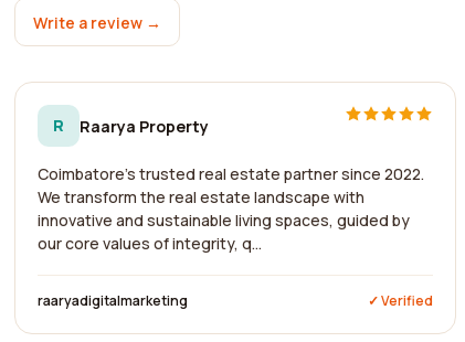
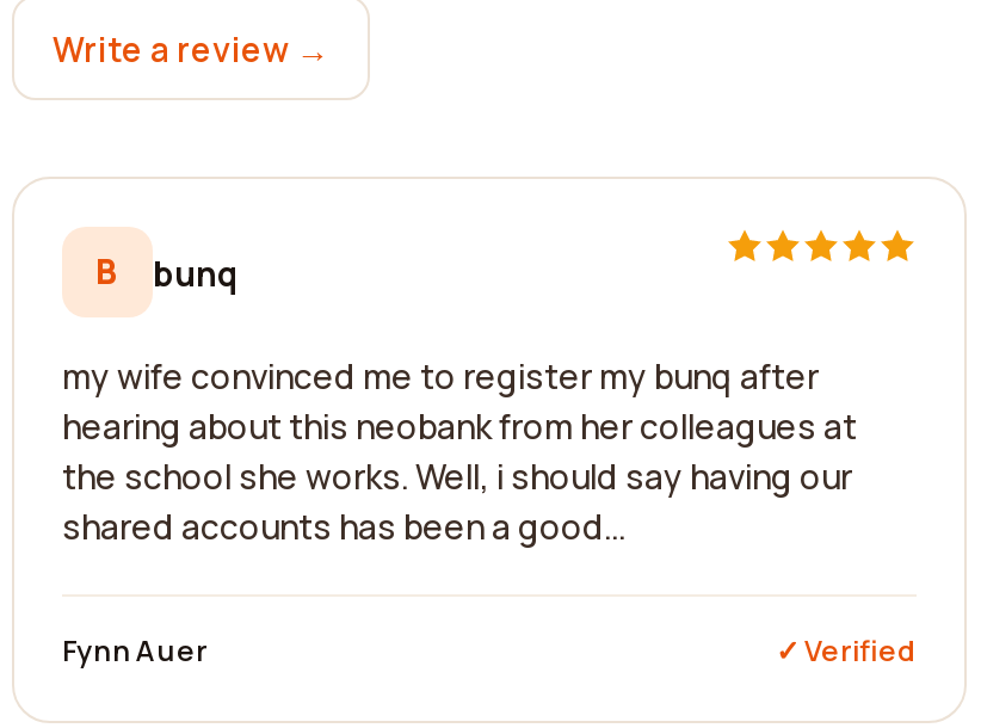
- R
- Raarya Property
+ B
+ bunq

- Coimbatore's trusted real estate partner since 2022.
- We transform the real estate landscape with
- innovative and sustainable living spaces, guided by
- our core values of integrity, q...
+ my wife convinced me to register my bunq after
+ hearing about this neobank from her colleagues at
+ the school she works. Well, i should say having our
+ shared accounts has been a good...

- raaryadigitalmarketing
+ Fynn Auer
